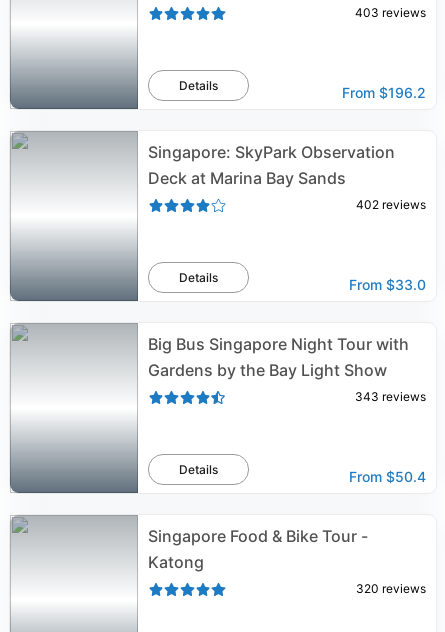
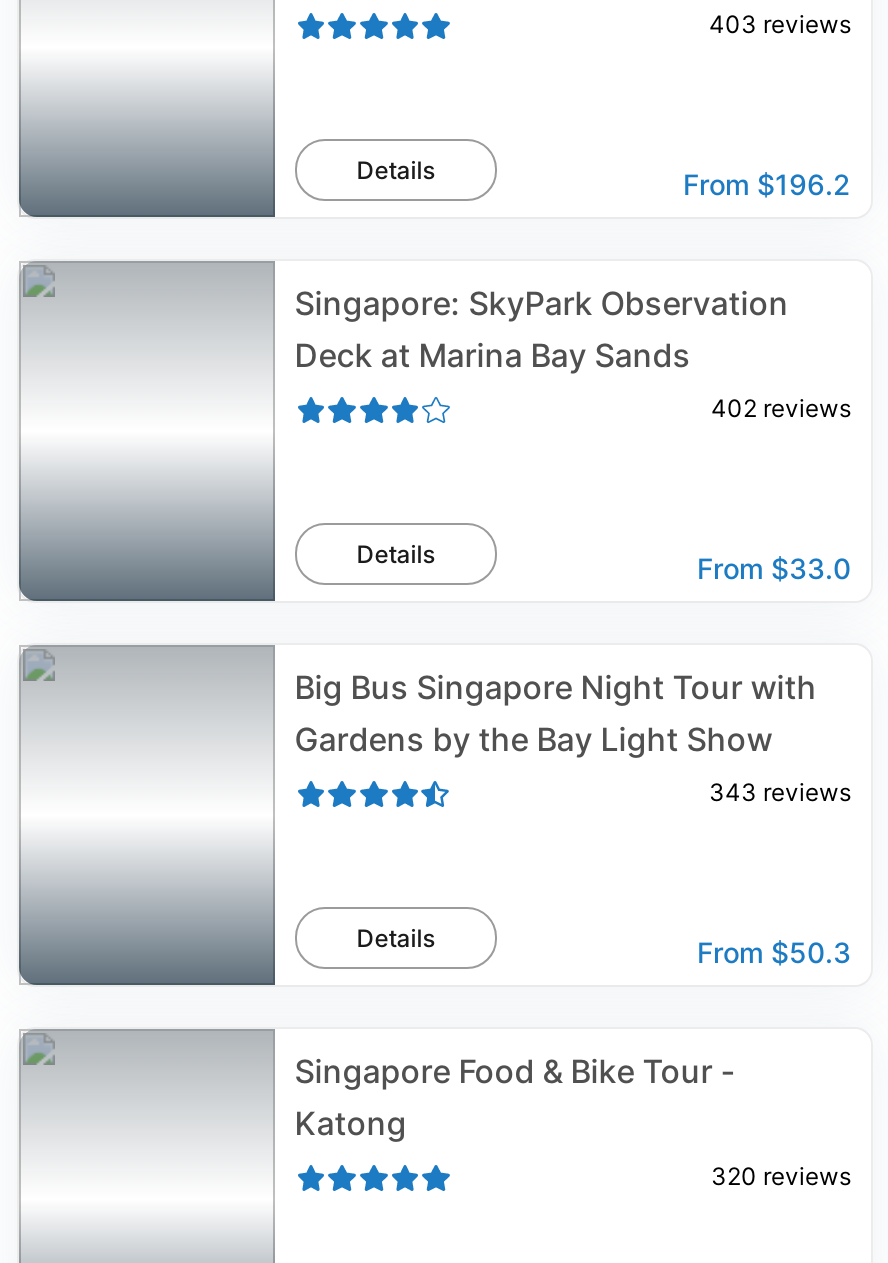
- From $50.4
+ From $50.3
